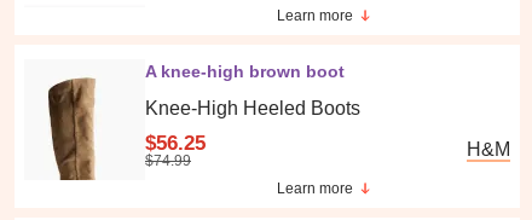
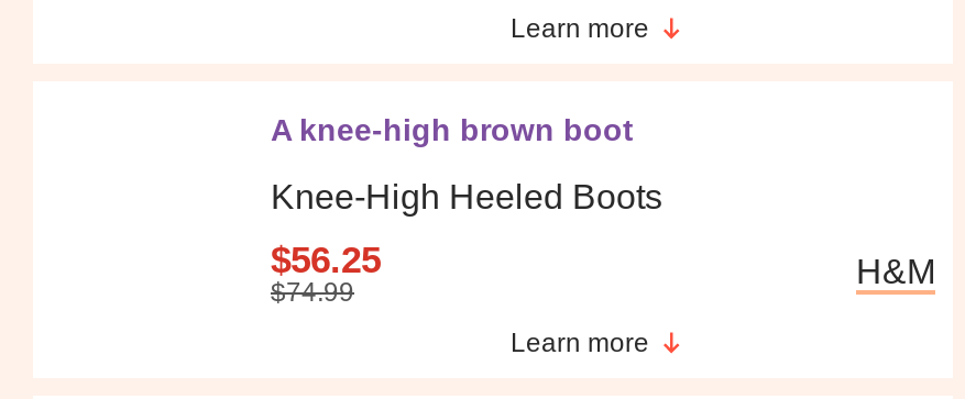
- [image]
